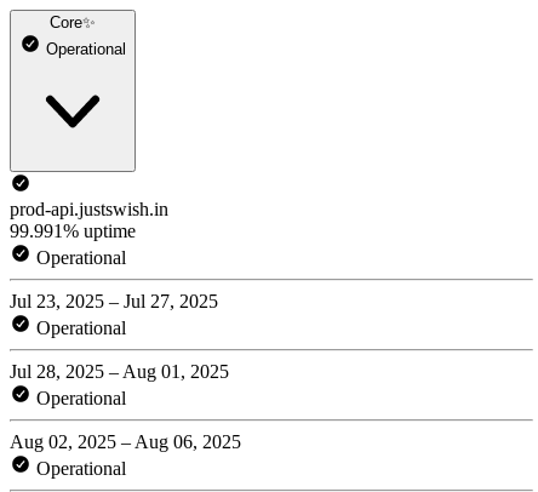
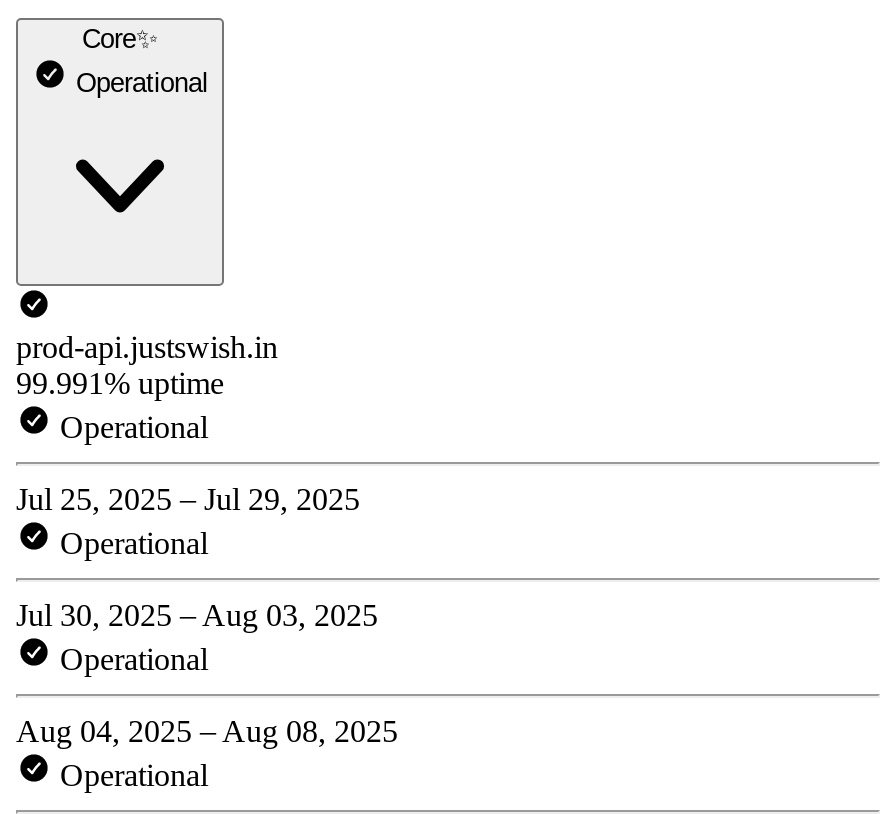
- Jul 23, 2025 – Jul 27, 2025
+ Jul 25, 2025 – Jul 29, 2025

- Jul 28, 2025 – Aug 01, 2025
+ Jul 30, 2025 – Aug 03, 2025

- Aug 02, 2025 – Aug 06, 2025
+ Aug 04, 2025 – Aug 08, 2025
